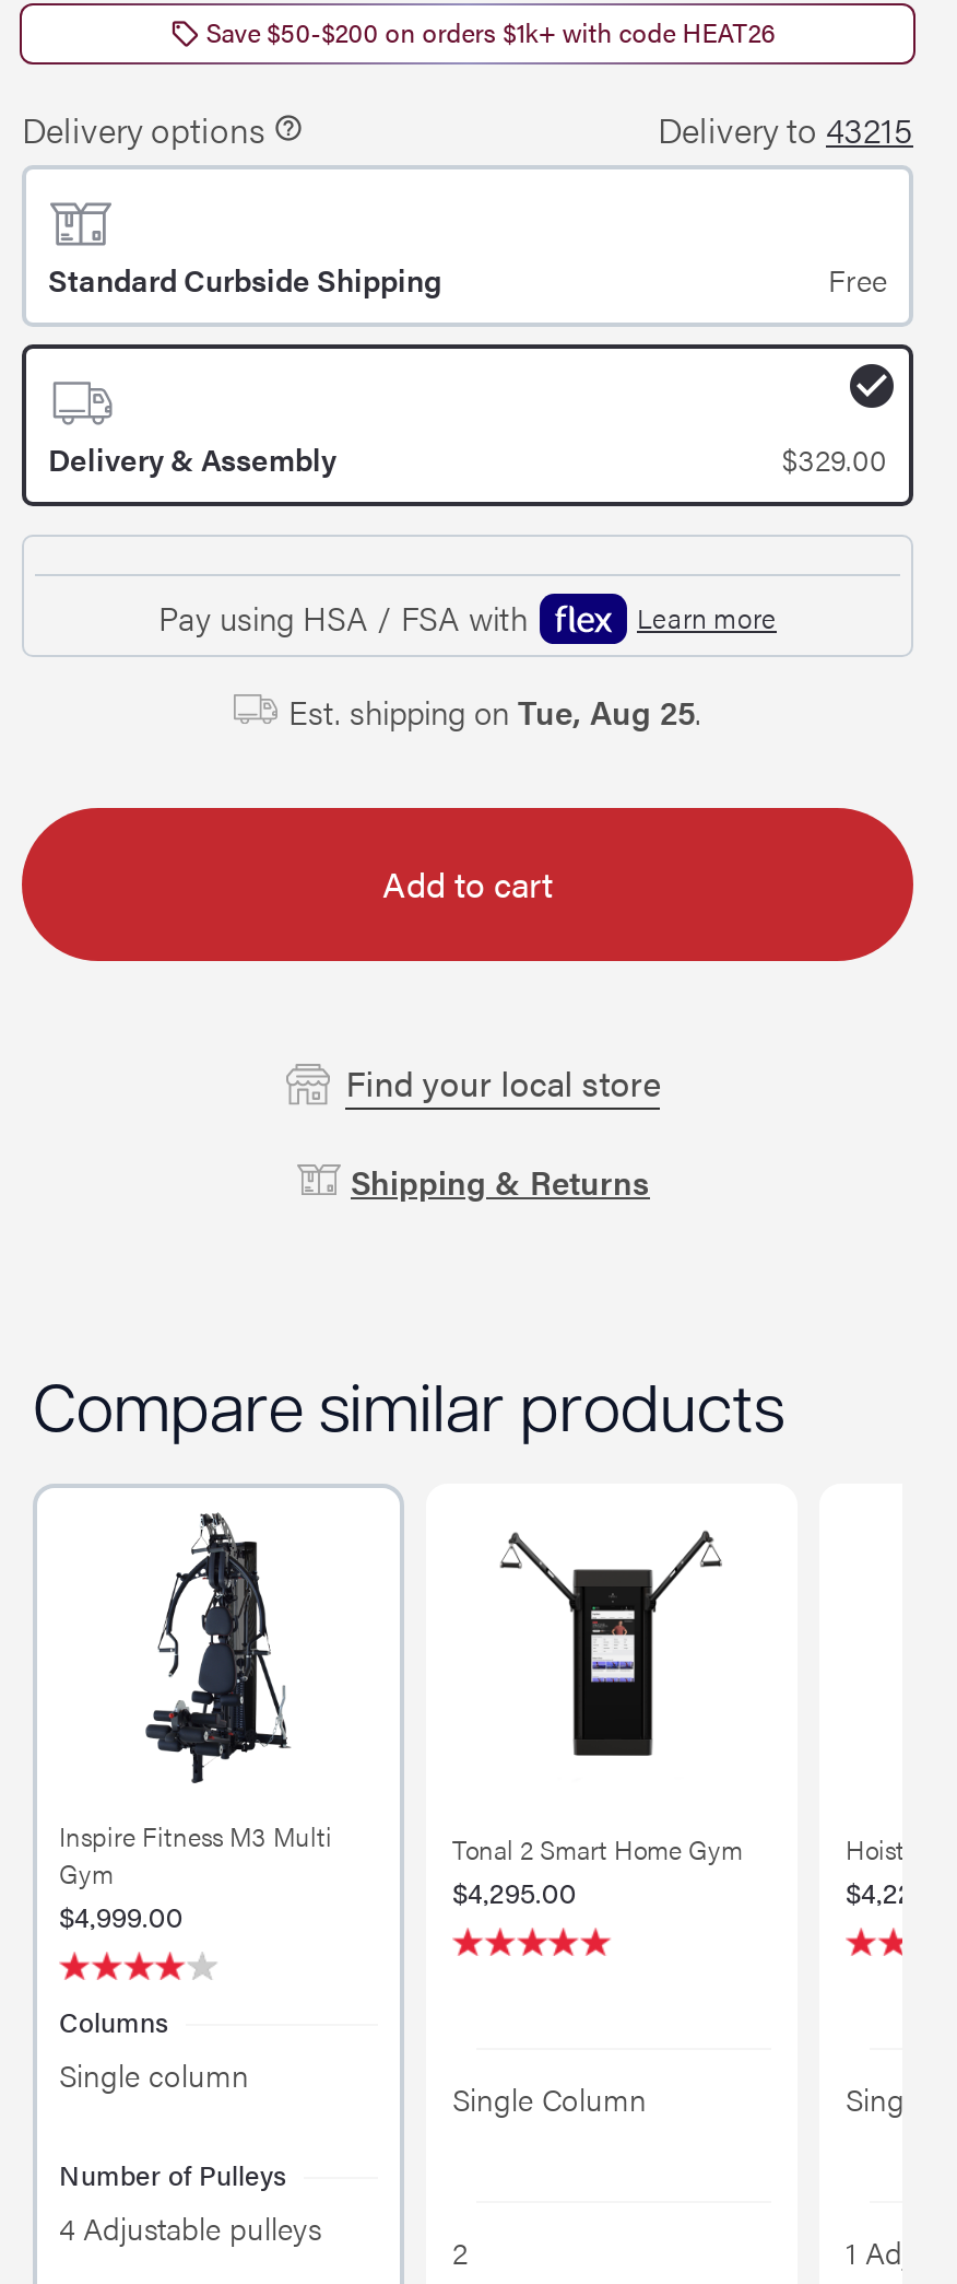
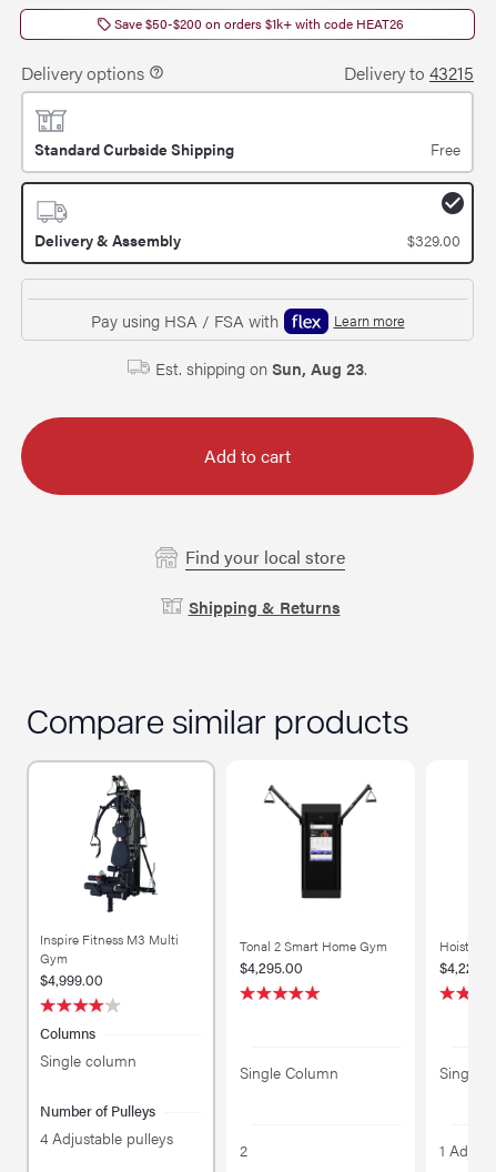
- Est. shipping on Tue, Aug 25.
+ Est. shipping on Sun, Aug 23.
